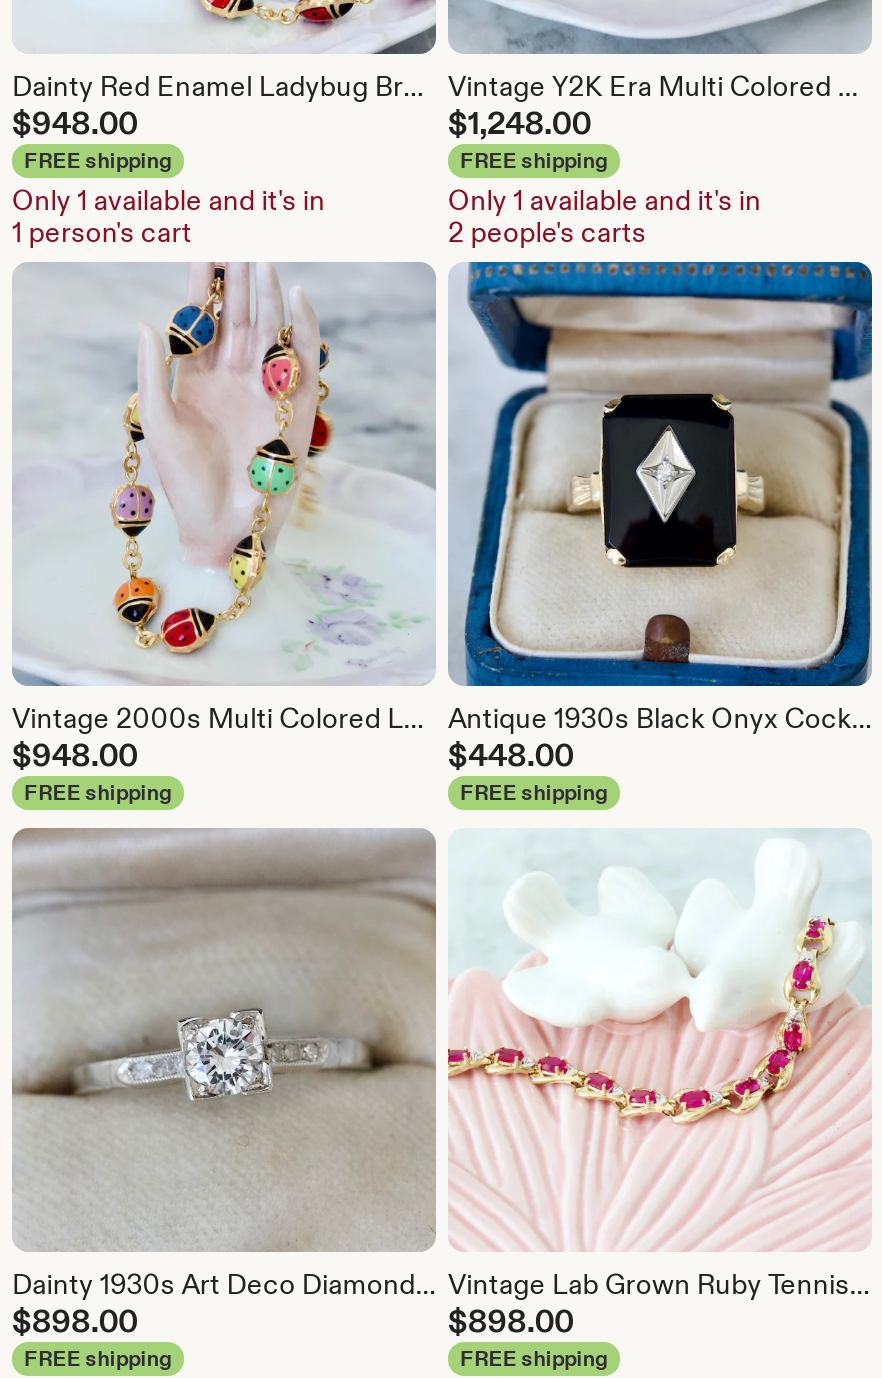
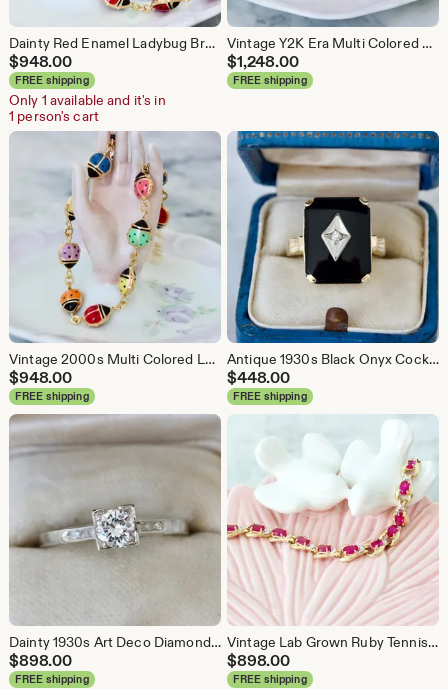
- Only 1 available and it's in
- 2 people's carts
